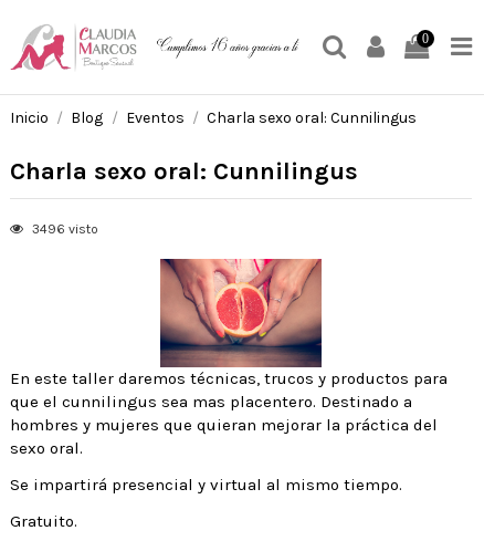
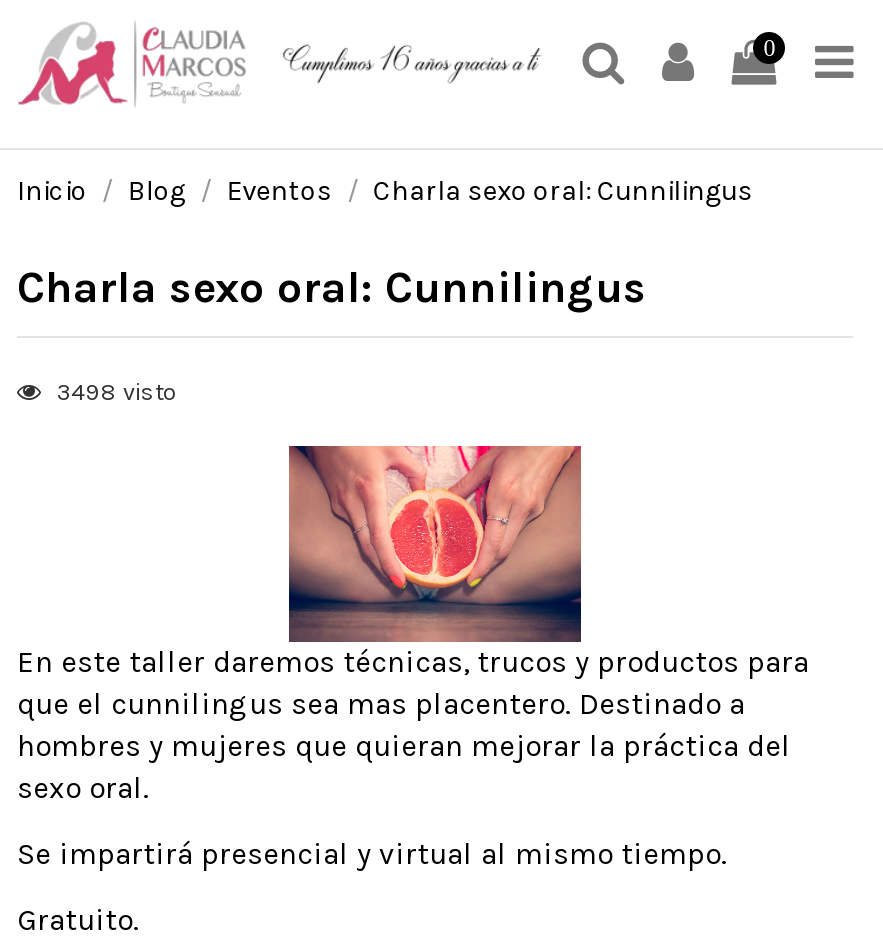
- 3496 visto
+ 3498 visto
